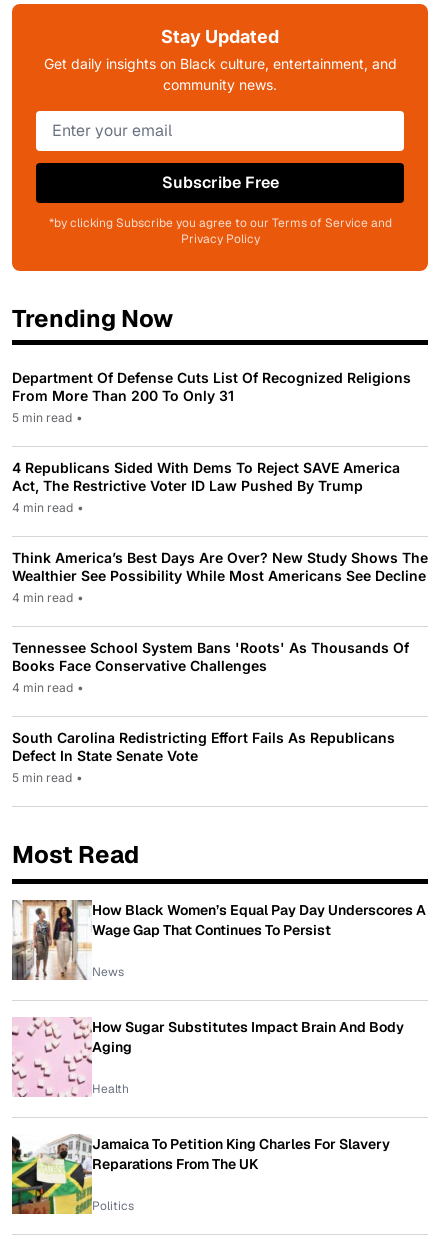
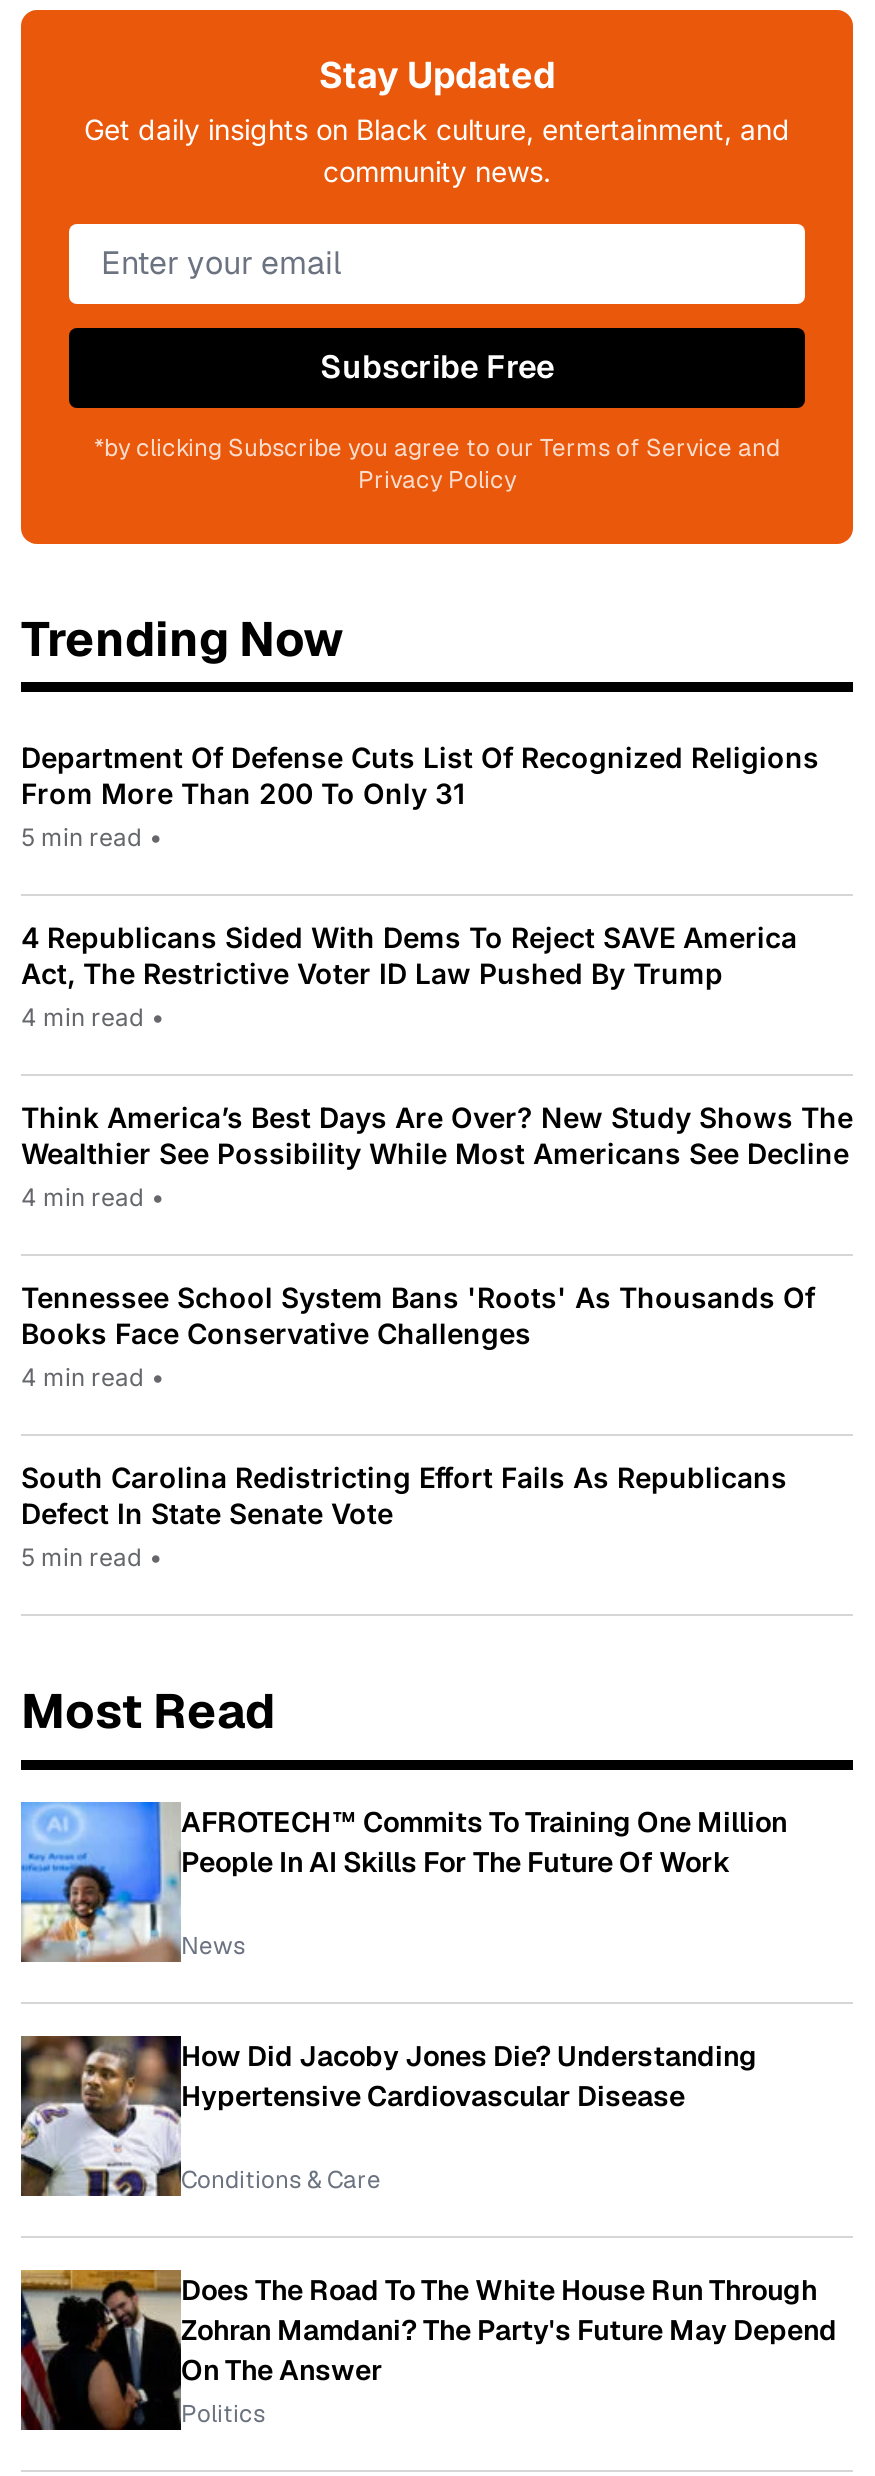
- [image]
- How Black Women’s Equal Pay Day Underscores A
- Wage Gap That Continues To Persist
+ [image]
+ AFROTECH™ Commits To Training One Million
+ People In AI Skills For The Future Of Work

- [image]
- How Sugar Substitutes Impact Brain And Body
- Aging
+ [image]
+ How Did Jacoby Jones Die? Understanding
+ Hypertensive Cardiovascular Disease

- Health
+ Conditions & Care

- [image]
- Jamaica To Petition King Charles For Slavery
- Reparations From The UK
+ [image]
+ Does The Road To The White House Run Through
+ Zohran Mamdani? The Party's Future May Depend
+ On The Answer
